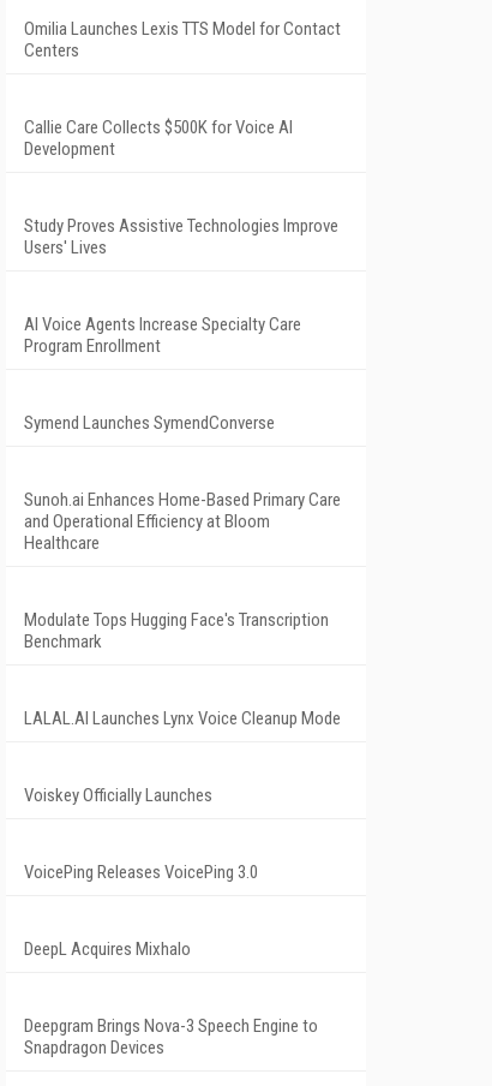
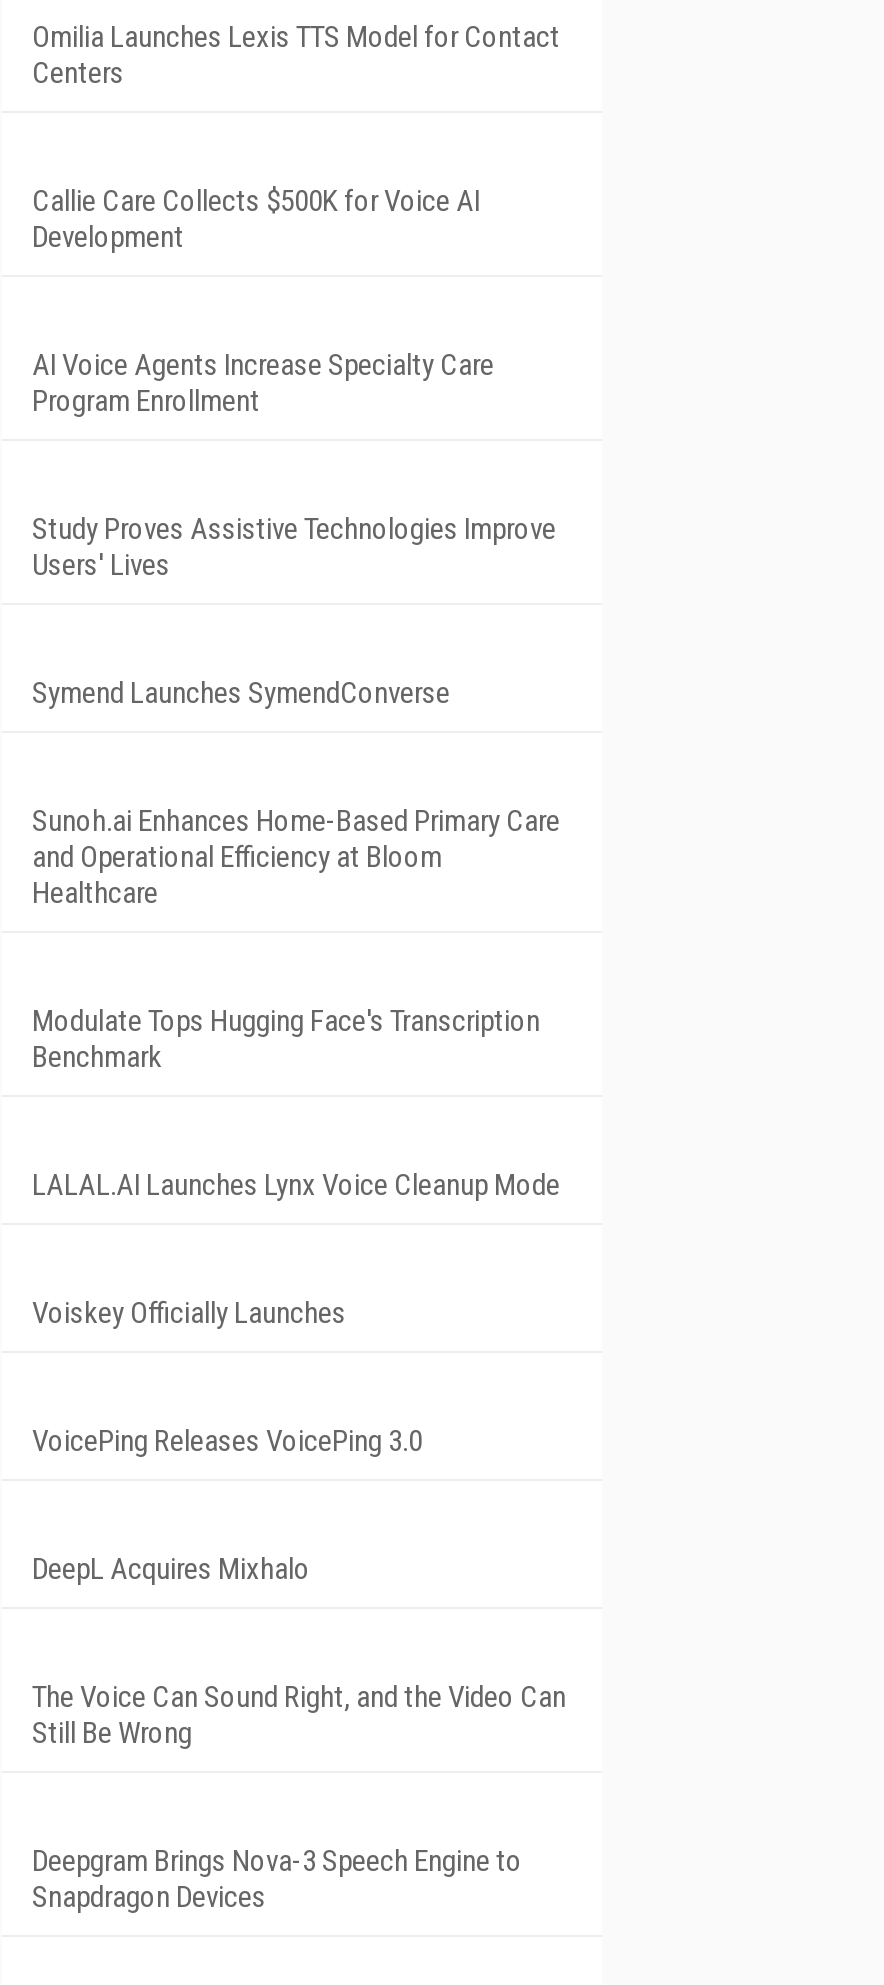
moved up: AI Voice Agents Increase Specialty Care | Program Enrollment

+ The Voice Can Sound Right, and the Video Can
+ Still Be Wrong
